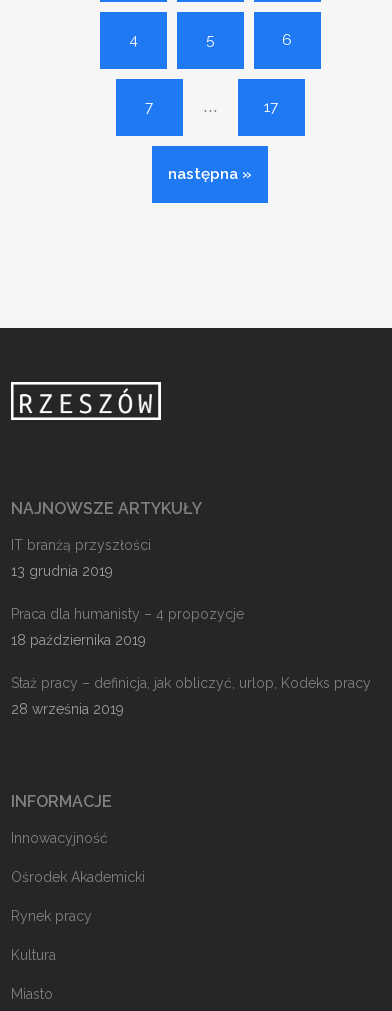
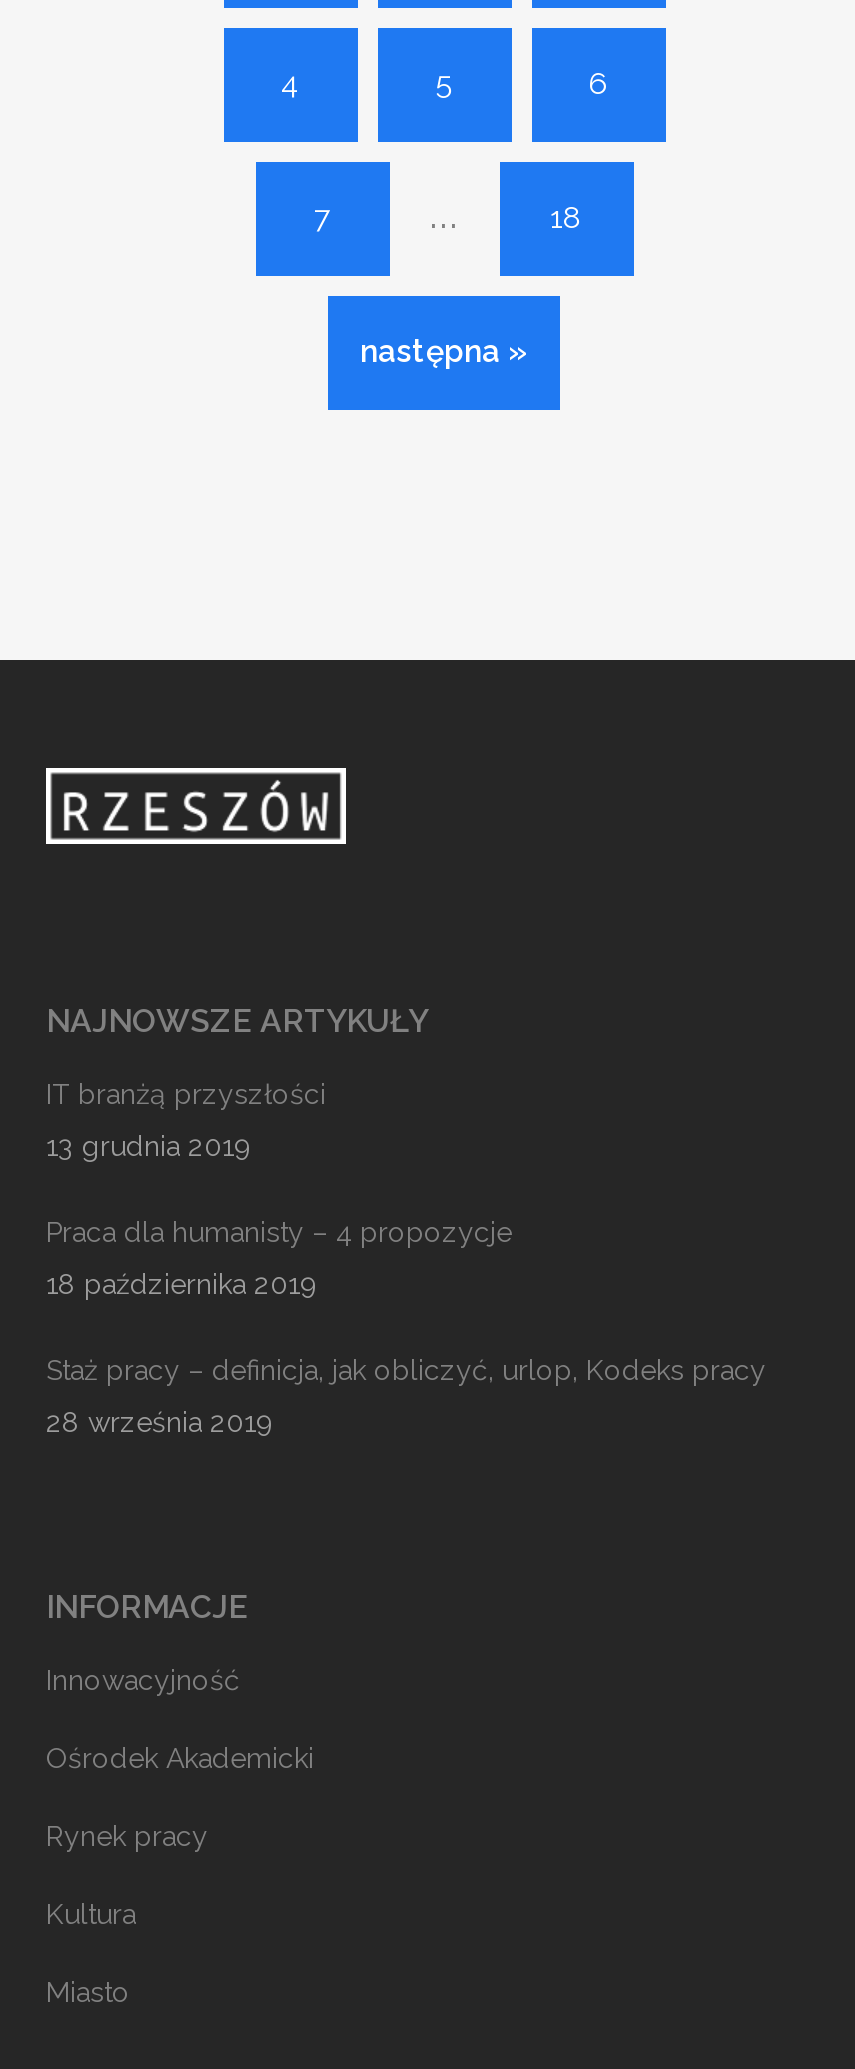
- 17
+ 18
